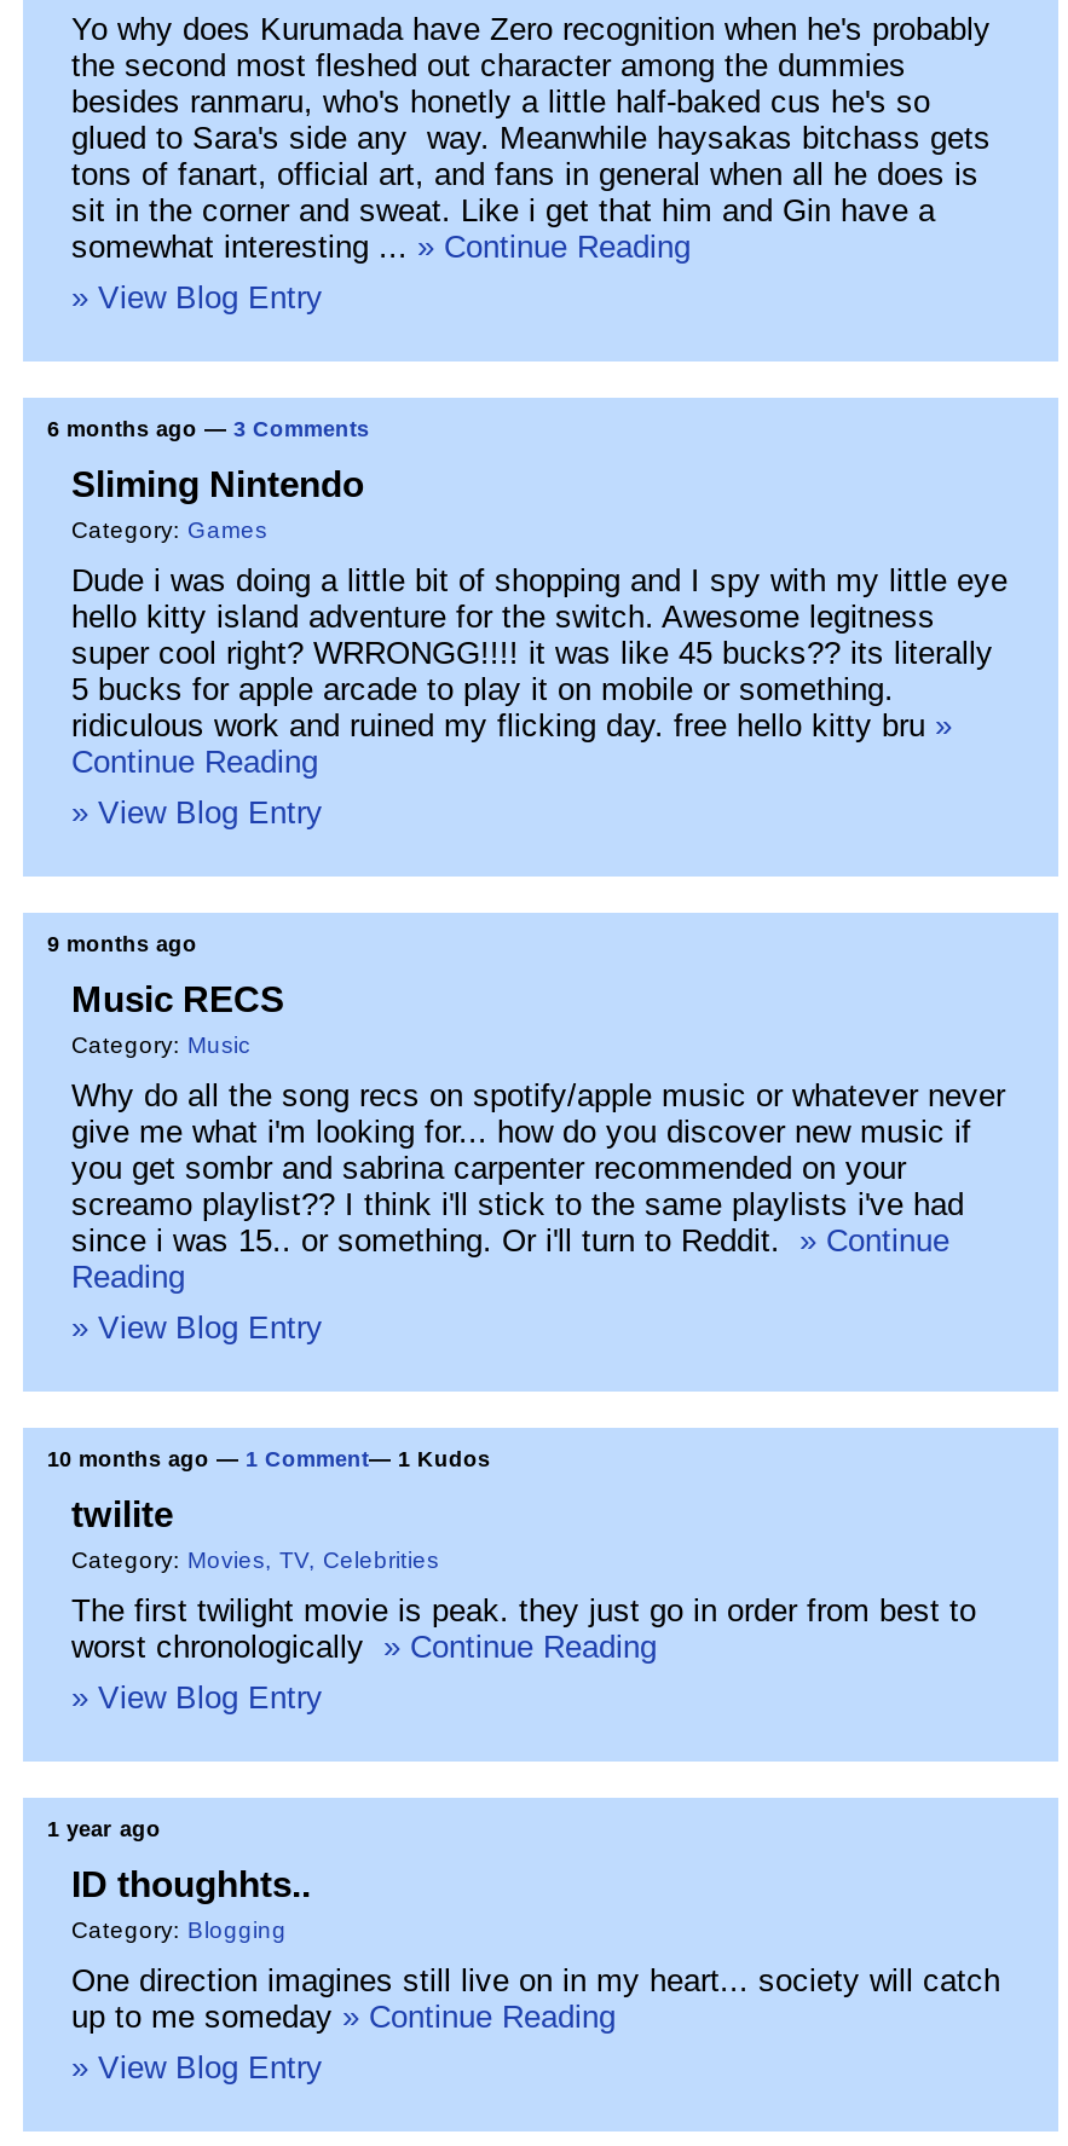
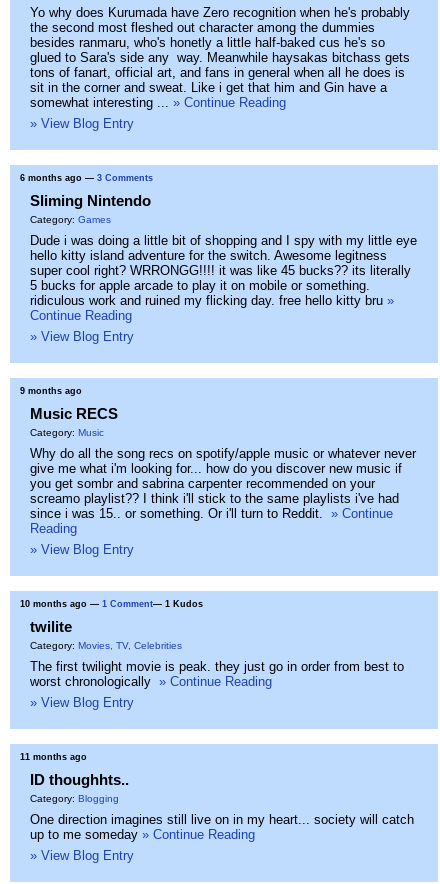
- 1 year ago
+ 11 months ago
